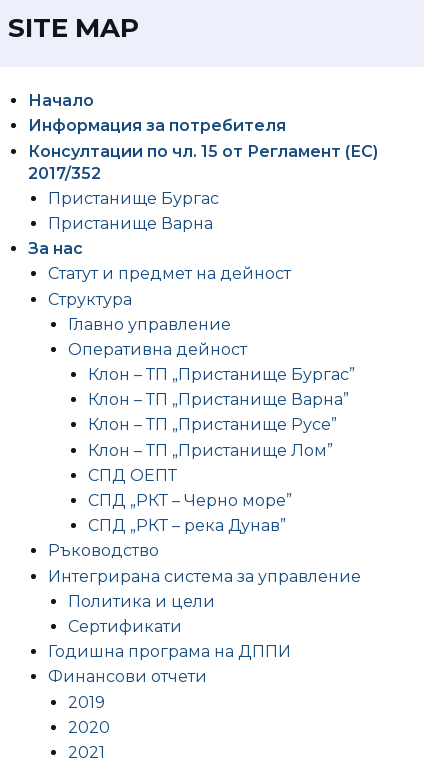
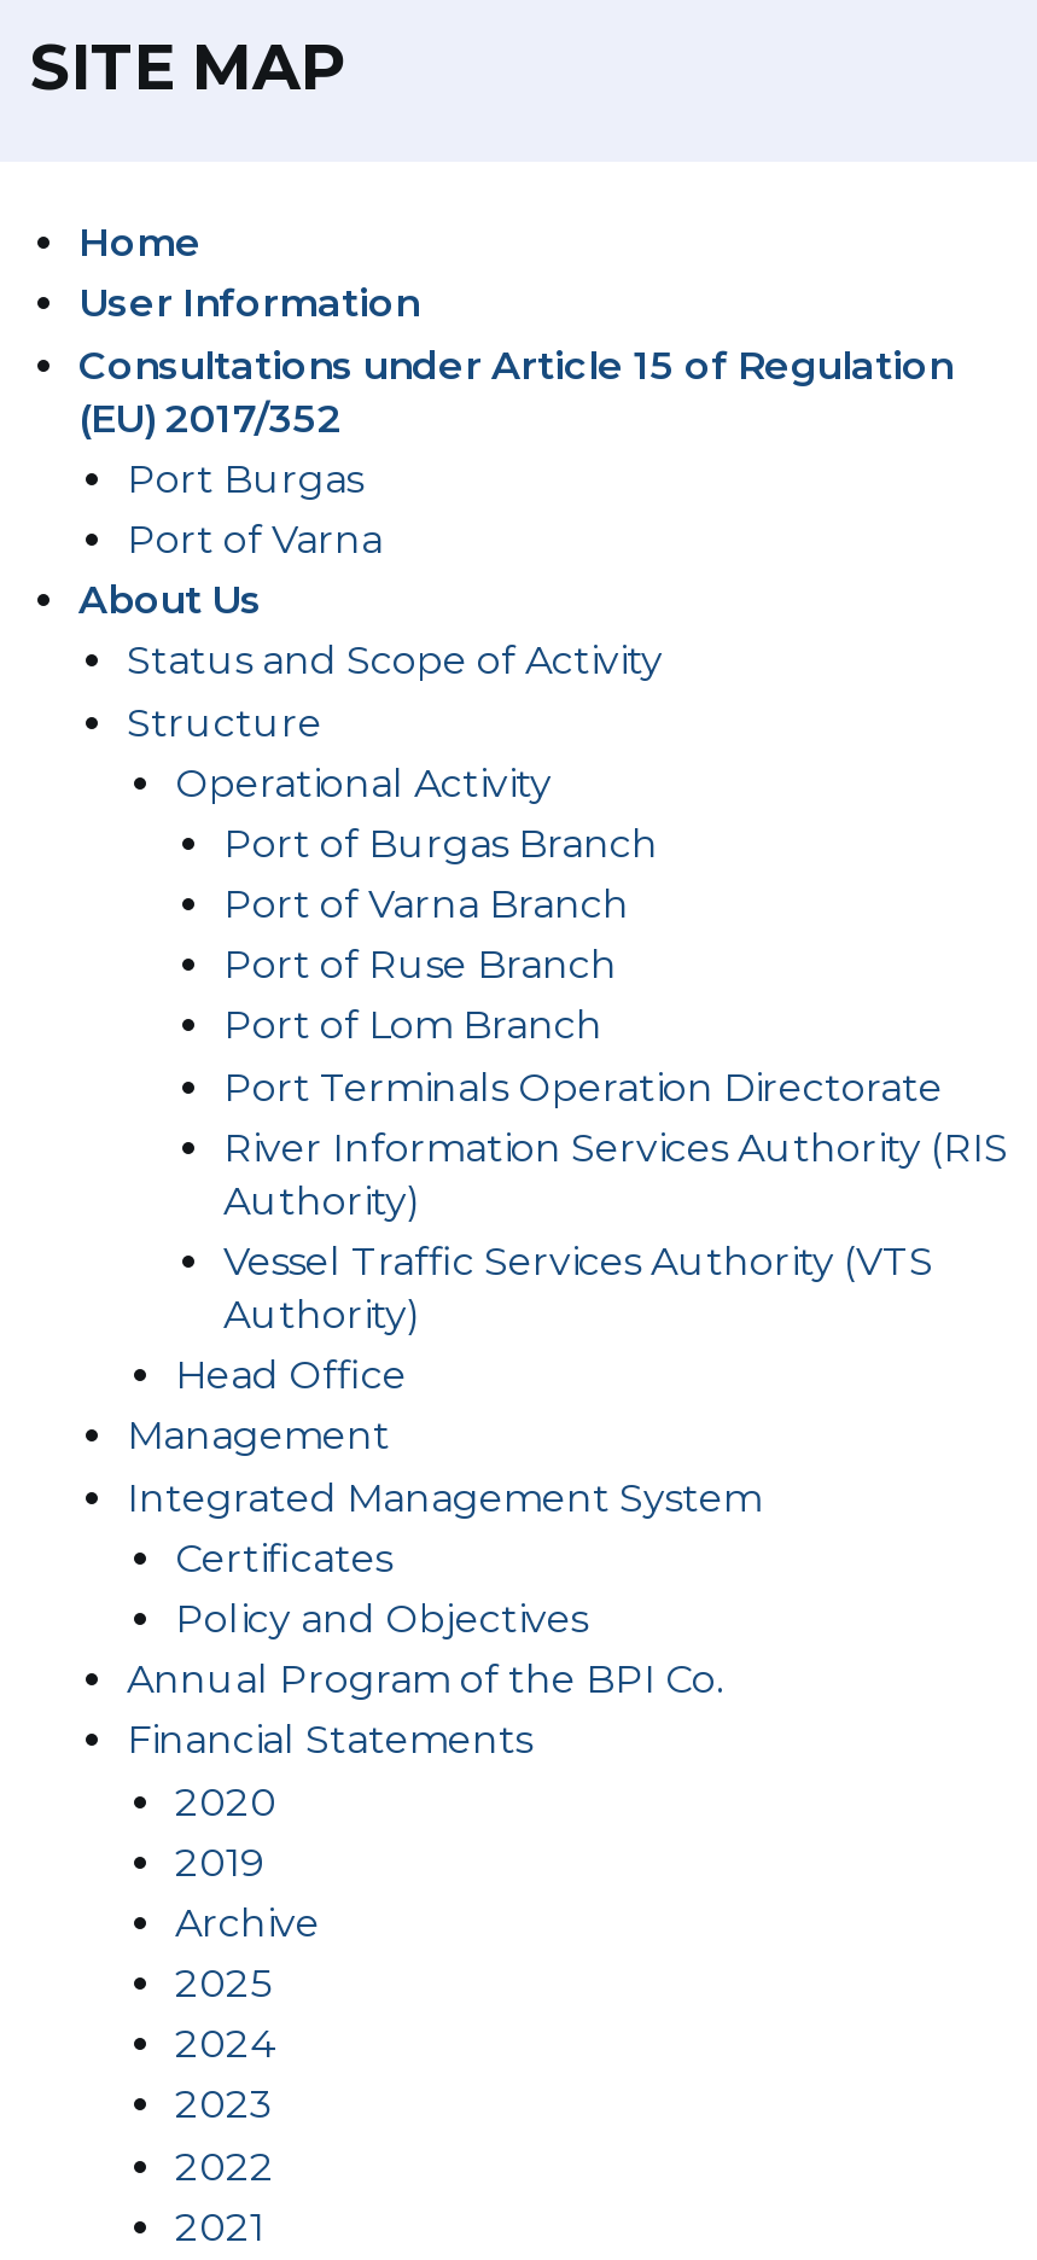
- Начало
- Информация за потребителя
- Консултации по чл. 15 от Регламент (ЕС)
- 2017/352
- Пристанище Бургас
- Пристанище Варна
- За нас
- Статут и предмет на дейност
- Структура
- Главно управление
- Оперативна дейност
- Клон – ТП „Пристанище Бургас”
- Клон – ТП „Пристанище Варна”
- Клон – ТП „Пристанище Русе”
- Клон – ТП „Пристанище Лом”
- СПД ОЕПТ
- СПД „РКТ – Черно море”
- СПД „РКТ – река Дунав”
- Ръководство
- Интегрирана система за управление
- Политика и цели
- Сертификати
- Годишна програма на ДППИ
- Финансови отчети
+ Home
+ User Information
+ Consultations under Article 15 of Regulation
+ (EU) 2017/352
+ Port Burgas
+ Port of Varna
+ About Us
+ Status and Scope of Activity
+ Structure
+ Operational Activity
+ Port of Burgas Branch
+ Port of Varna Branch
+ Port of Ruse Branch
+ Port of Lom Branch
+ Port Terminals Operation Directorate
+ River Information Services Authority (RIS
+ Authority)
+ Vessel Traffic Services Authority (VTS
+ Authority)
+ Head Office
+ Management
+ Integrated Management System
+ Certificates
+ Policy and Objectives
+ Annual Program of the BPI Co.
+ Financial Statements
+ 2020

- 2020
+ Archive
+ 2025
+ 2024
+ 2023
+ 2022
